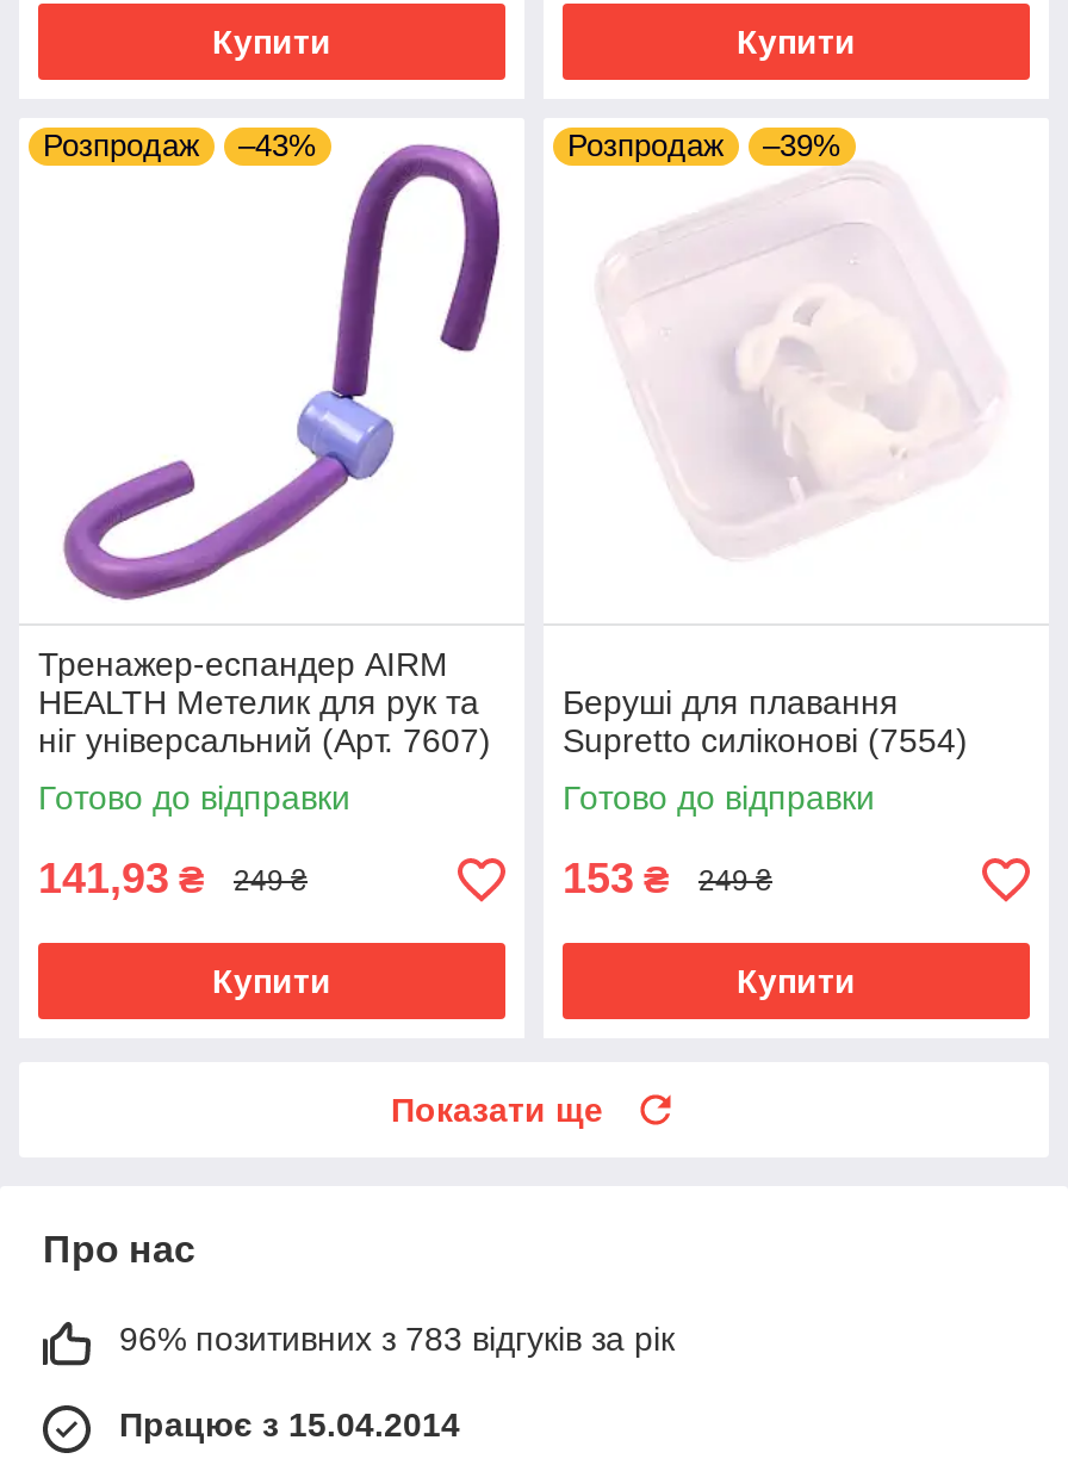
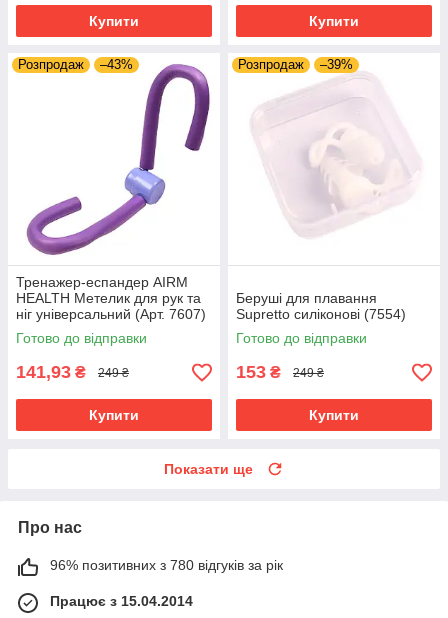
- 96% позитивних з 783 відгуків за рік
+ 96% позитивних з 780 відгуків за рік
